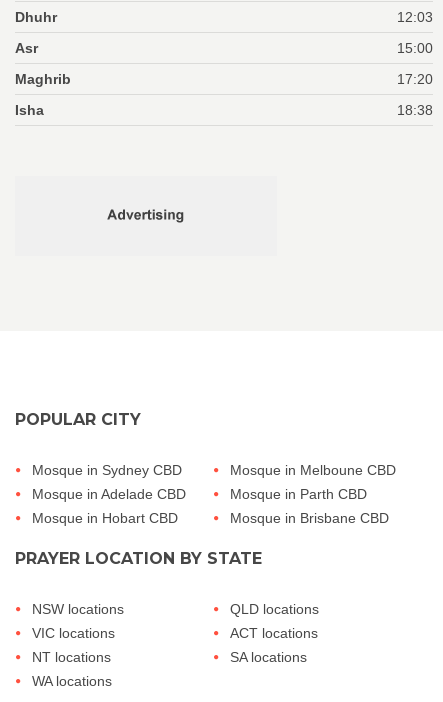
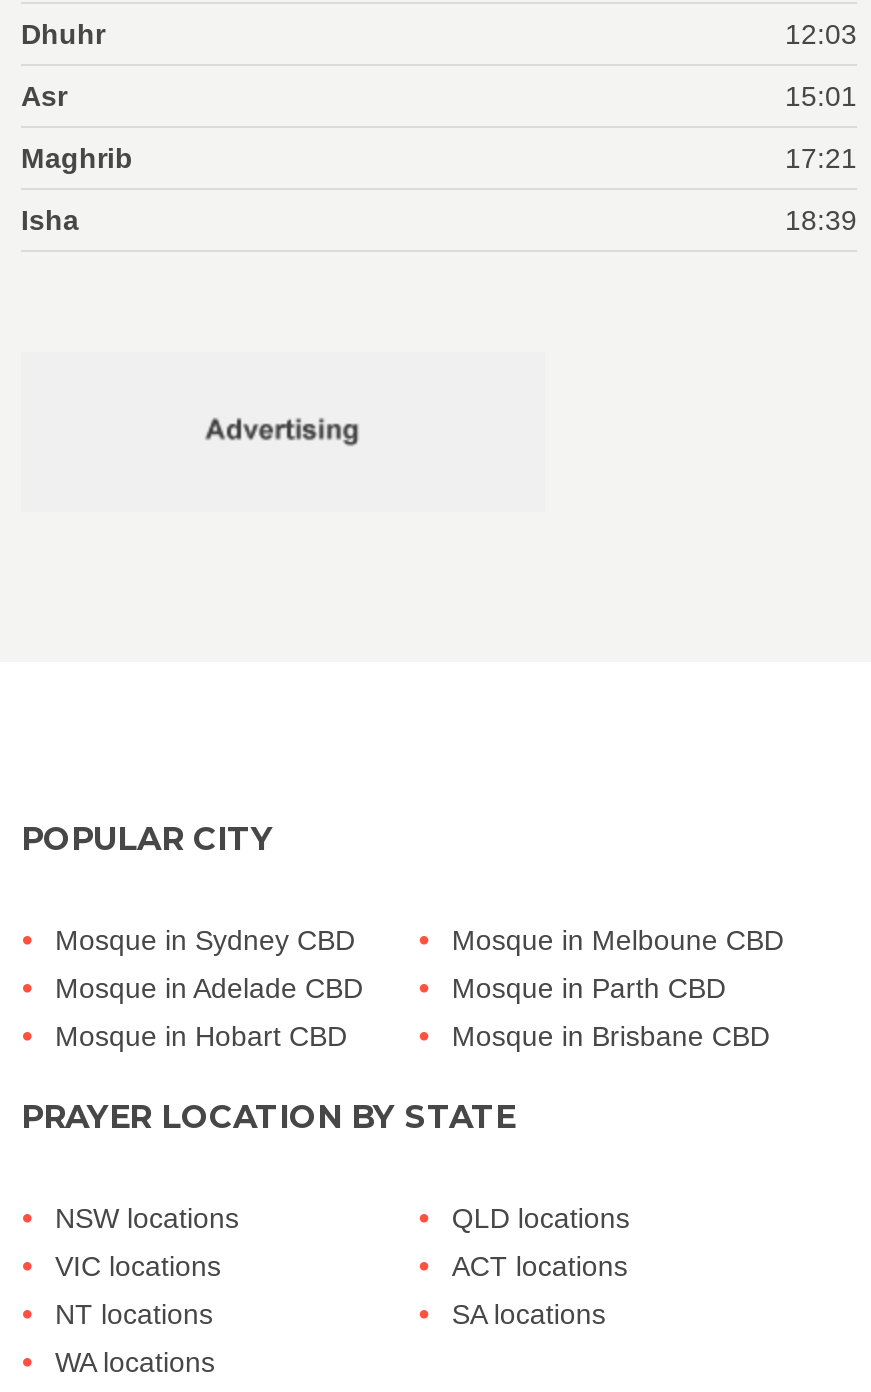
- 15:00
+ 15:01

- 17:20
+ 17:21

- 18:38
+ 18:39
